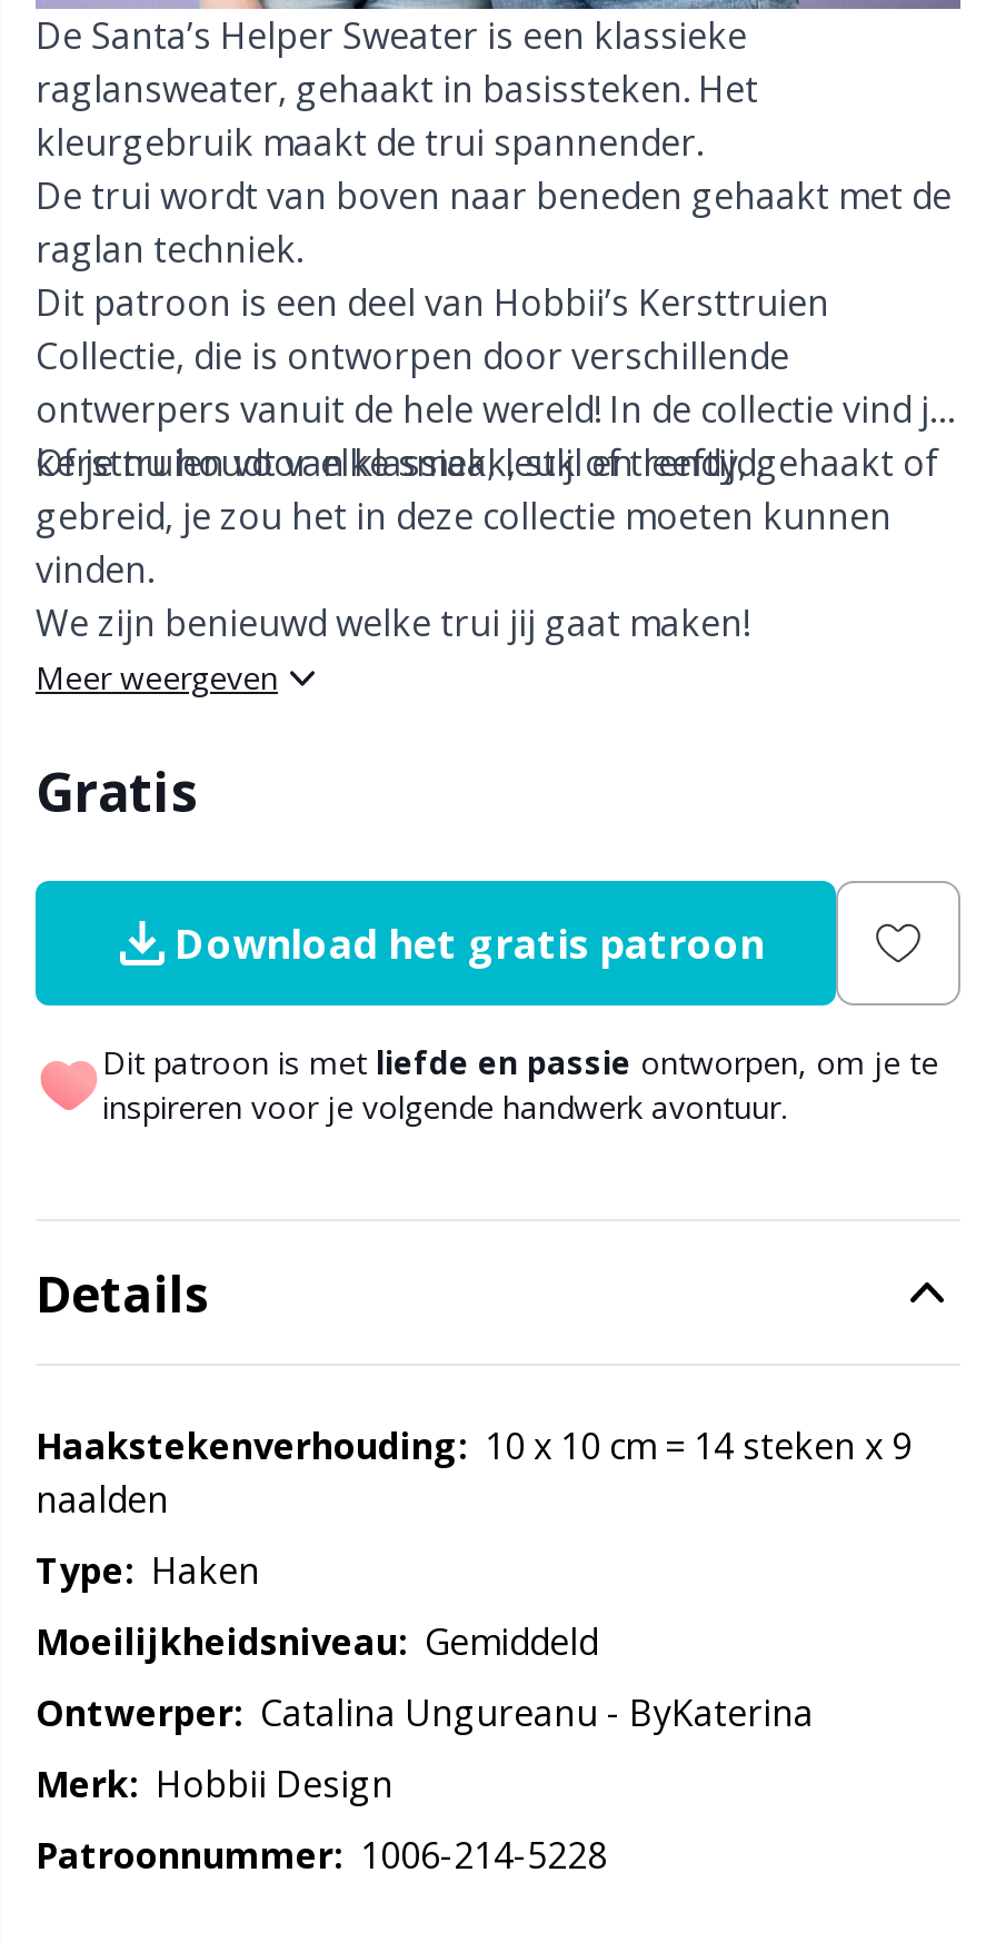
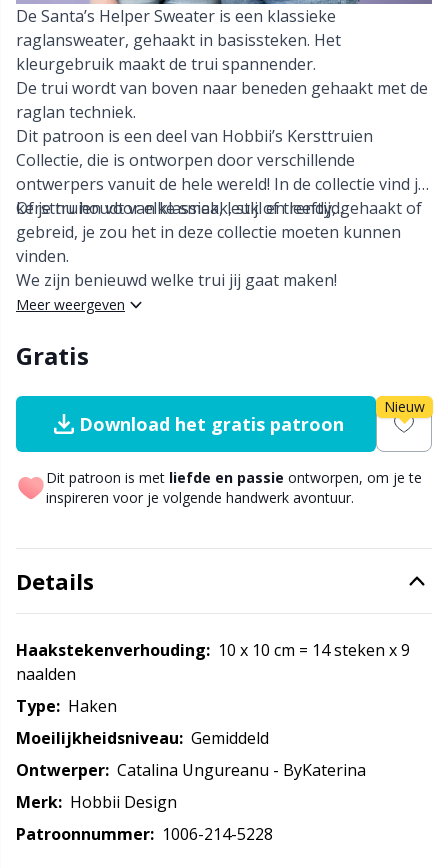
+ Nieuw
